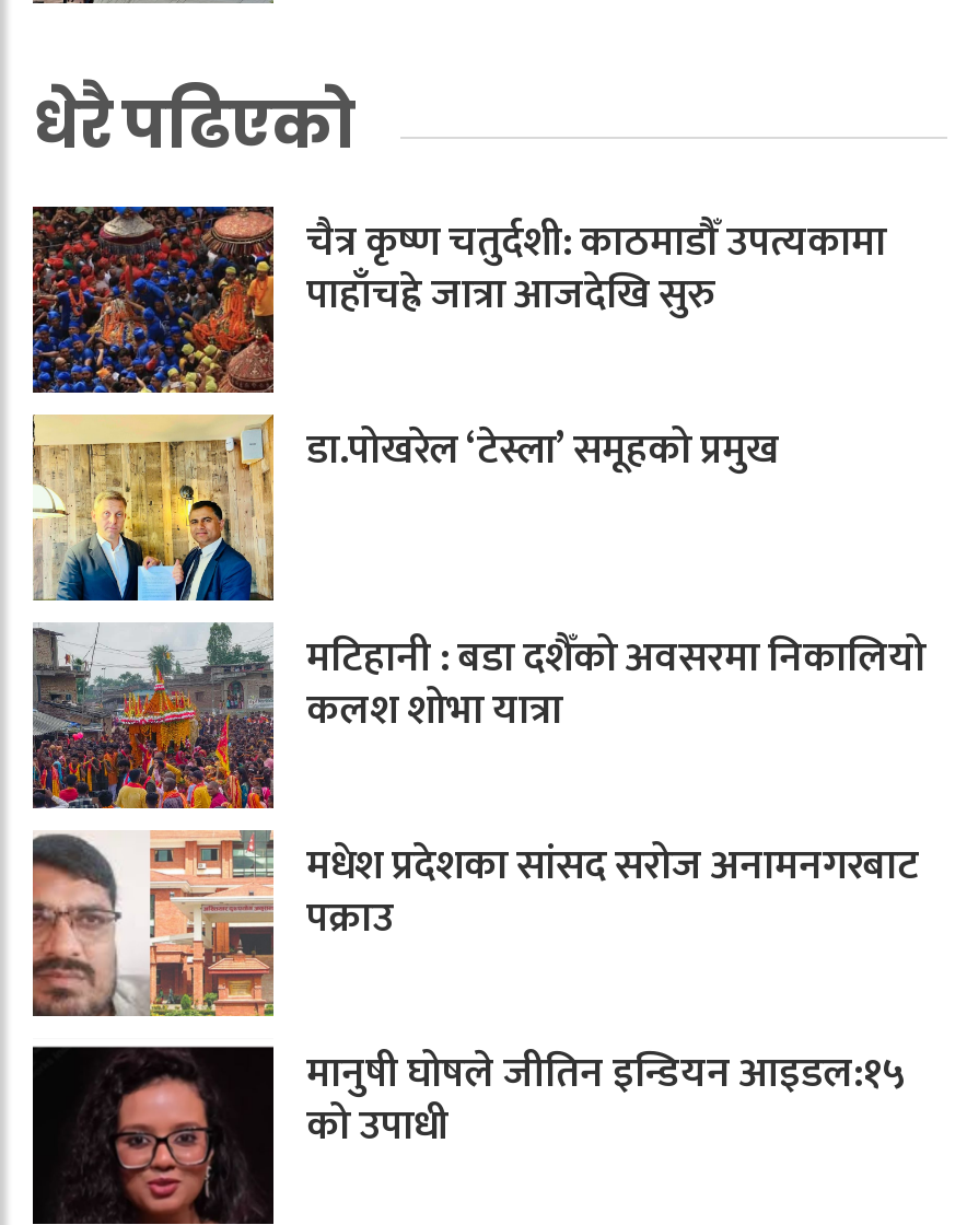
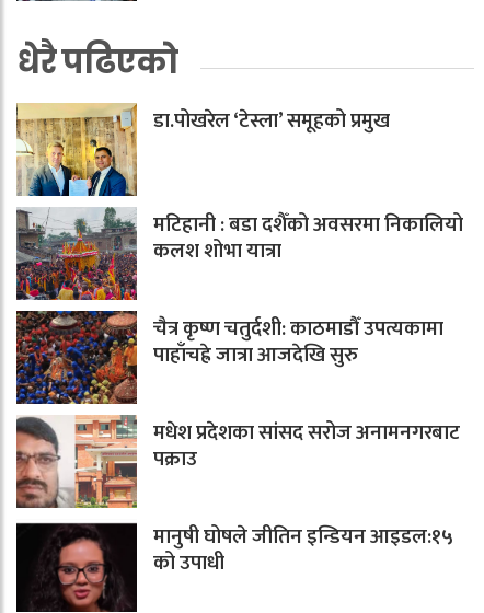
moved down: [image] | चैत्र कृष्ण चतुर्दशी: काठमाडौँ उपत्यकामा | पाहाँचह्रे जात्रा आजदेखि सुरु

moved up: डा.पोखरेल ‘टेस्ला’ समूहको प्रमुख | मटिहानी : बडा दशैँको अवसरमा निकालियो | कलश शोभा यात्रा
